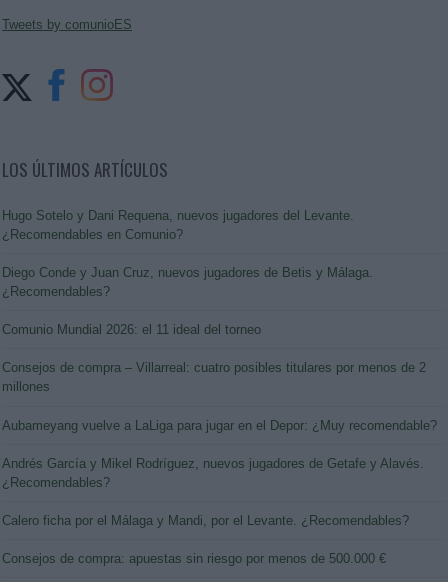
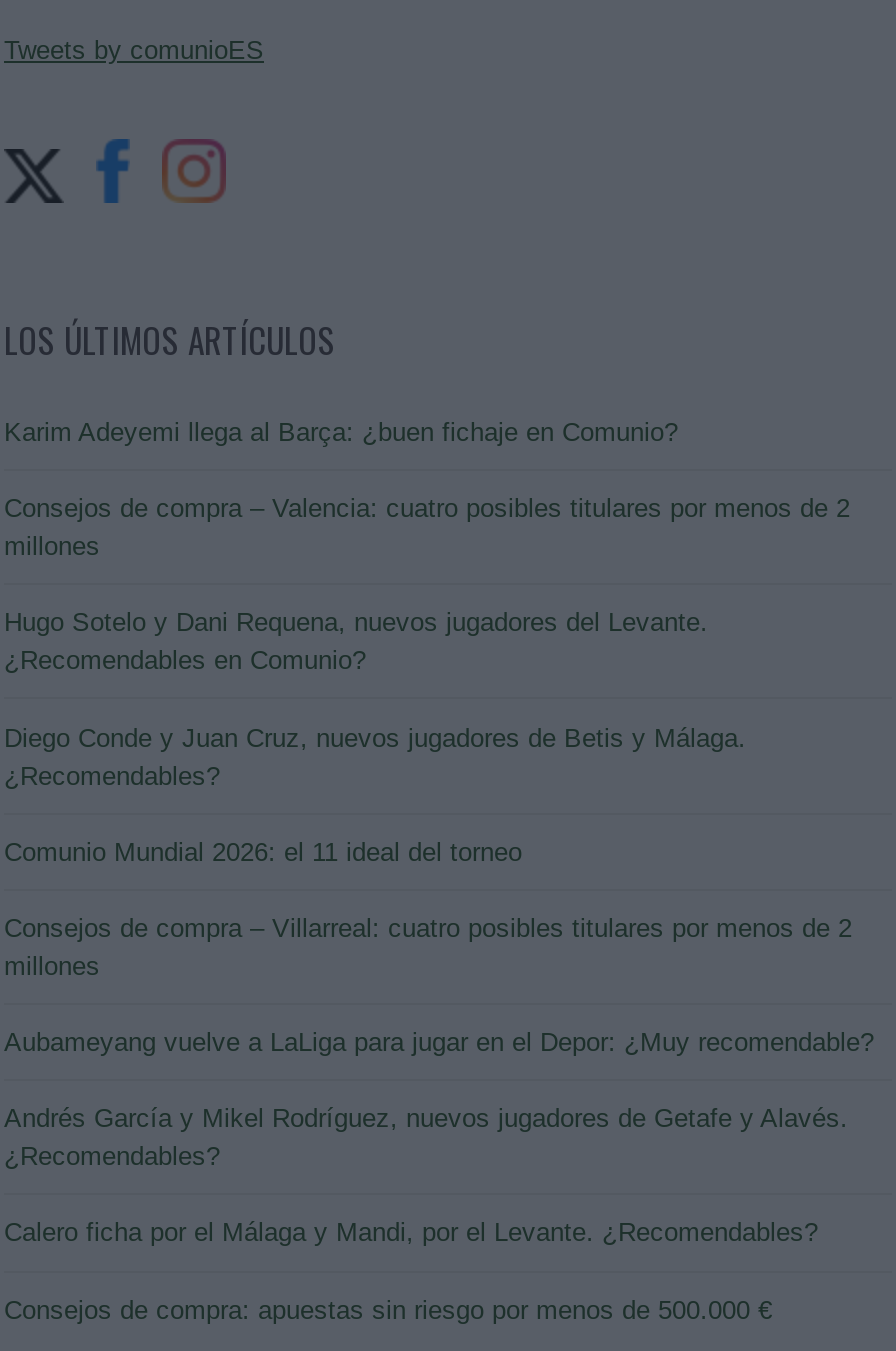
+ Karim Adeyemi llega al Barça: ¿buen fichaje en Comunio?
+ Consejos de compra – Valencia: cuatro posibles titulares por menos de 2
+ millones
